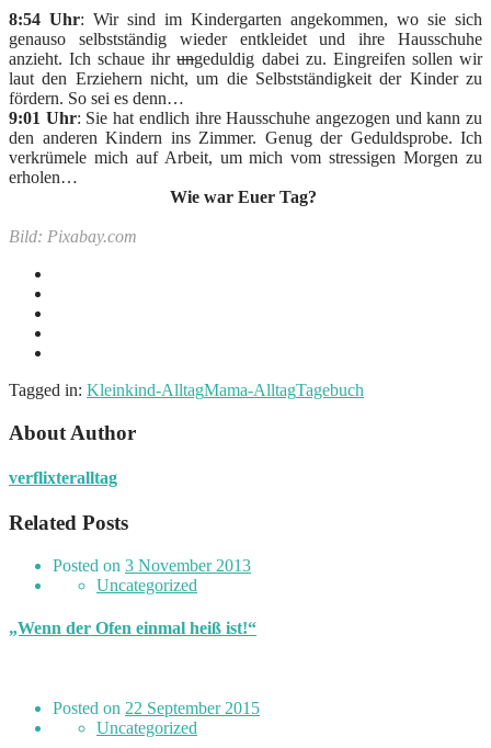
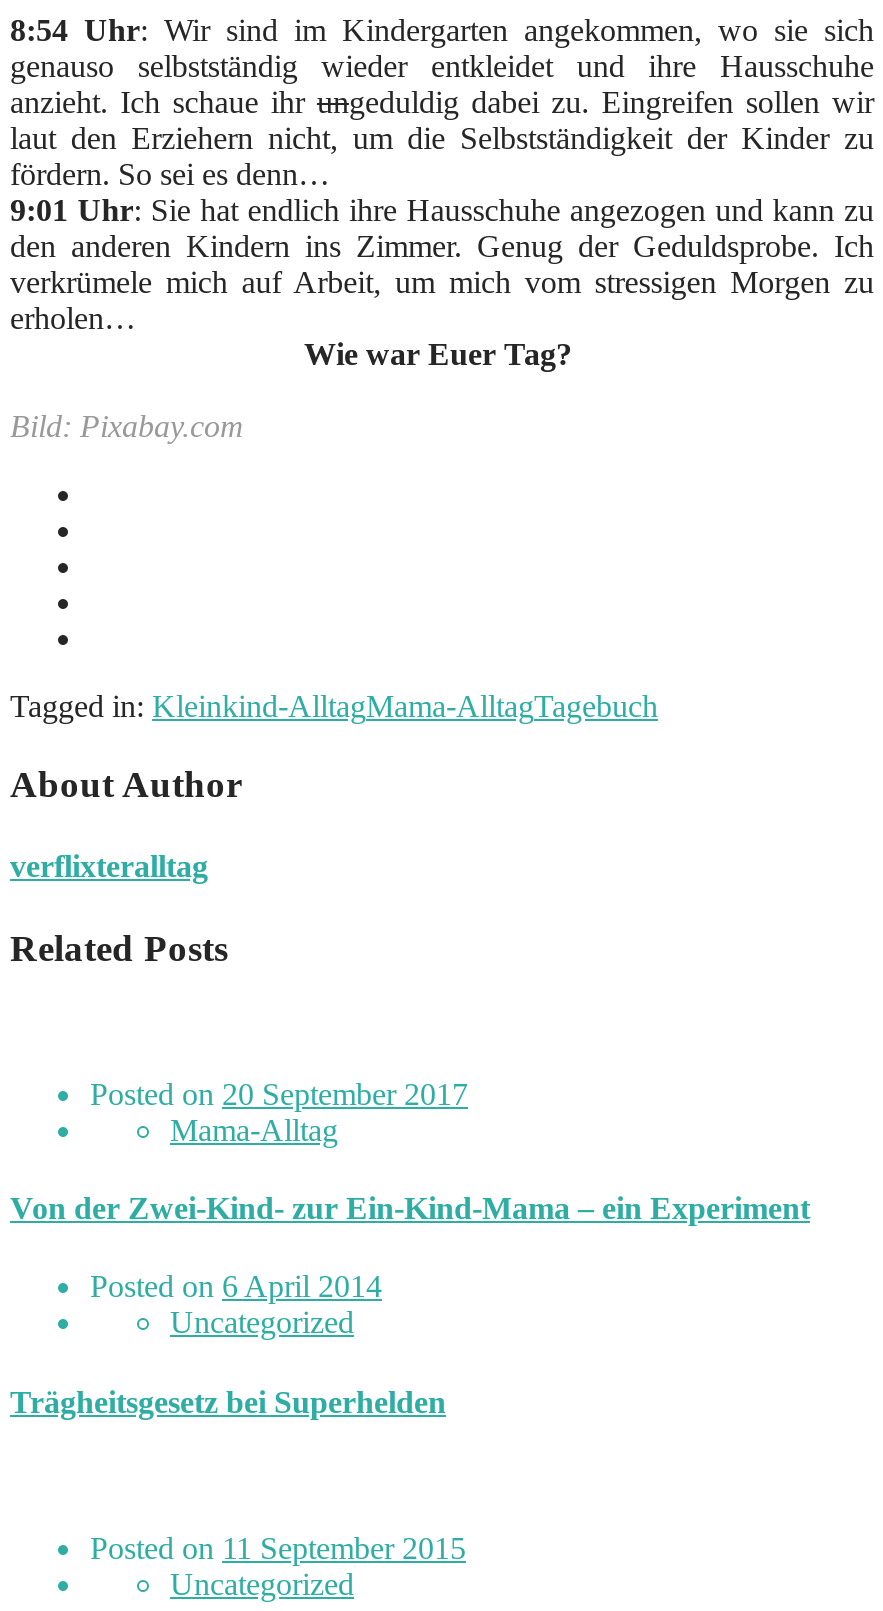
- Posted on 3 November 2013
+ Posted on 20 September 2017
+ Mama-Alltag
+ Von der Zwei-Kind- zur Ein-Kind-Mama – ein Experiment
+ Posted on 6 April 2014

- „Wenn der Ofen einmal heiß ist!“
+ Trägheitsgesetz bei Superhelden

- Posted on 22 September 2015
+ Posted on 11 September 2015
